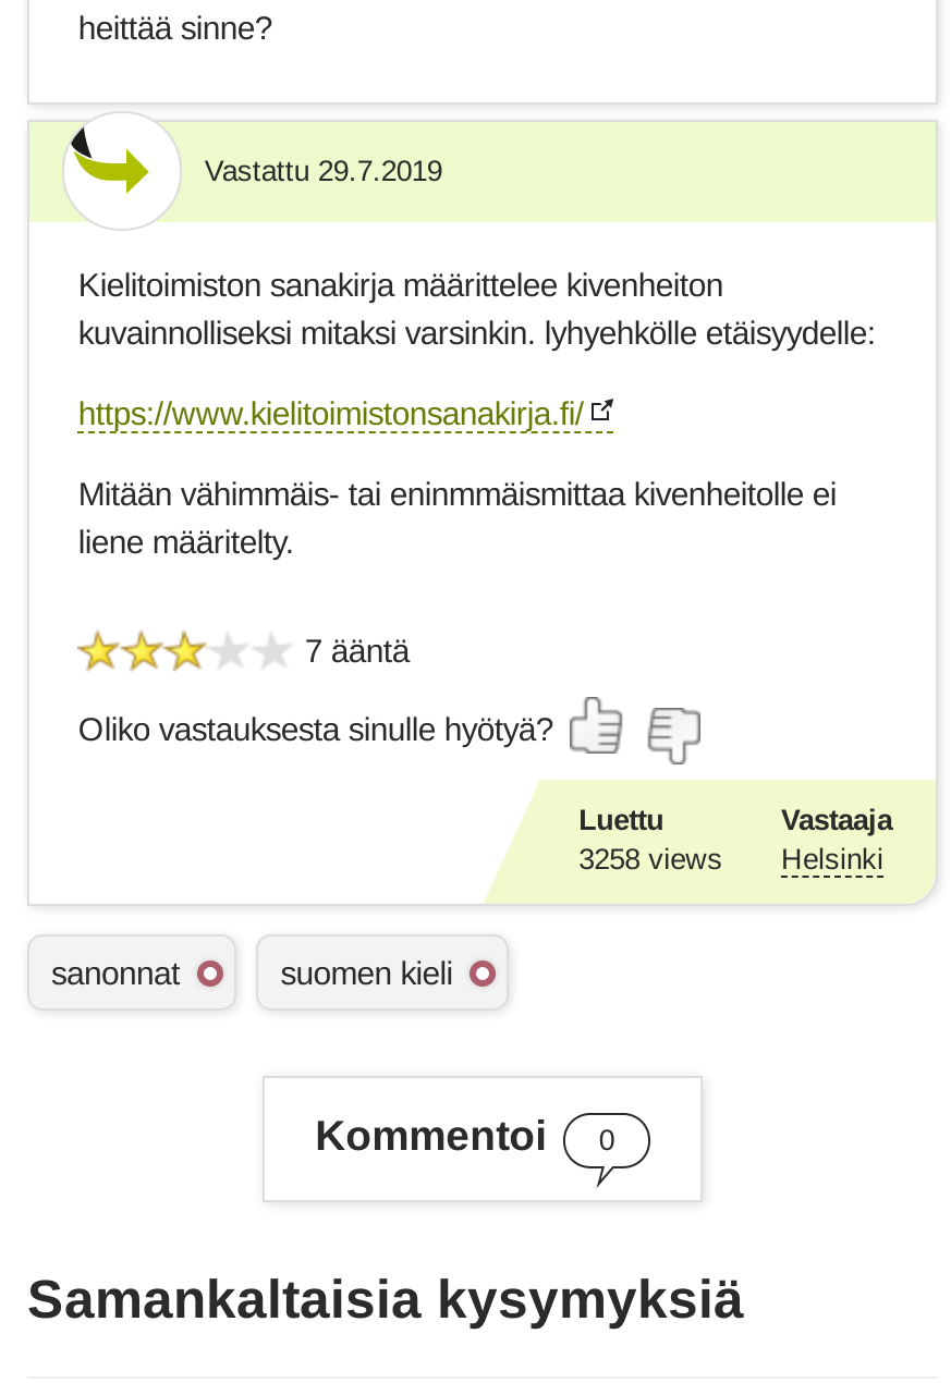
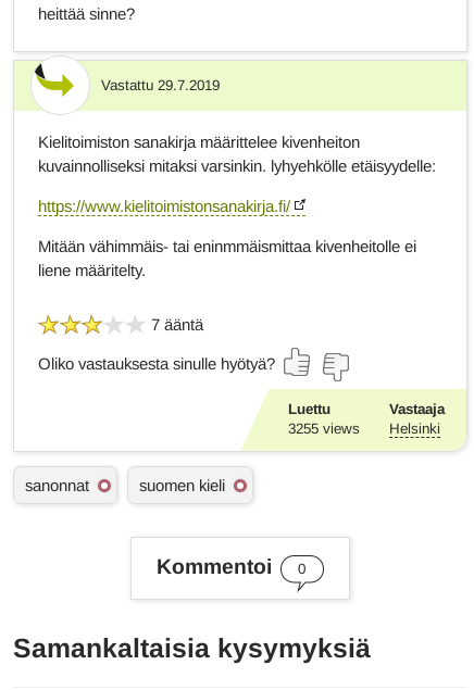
- 3258 views Helsinki
+ 3255 views Helsinki
